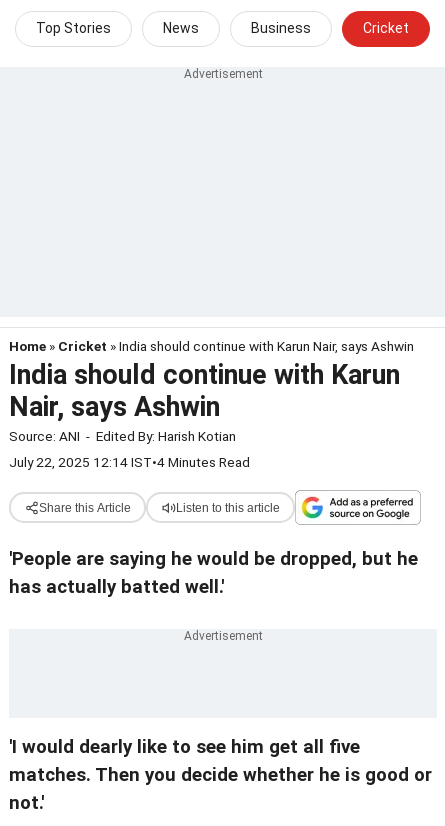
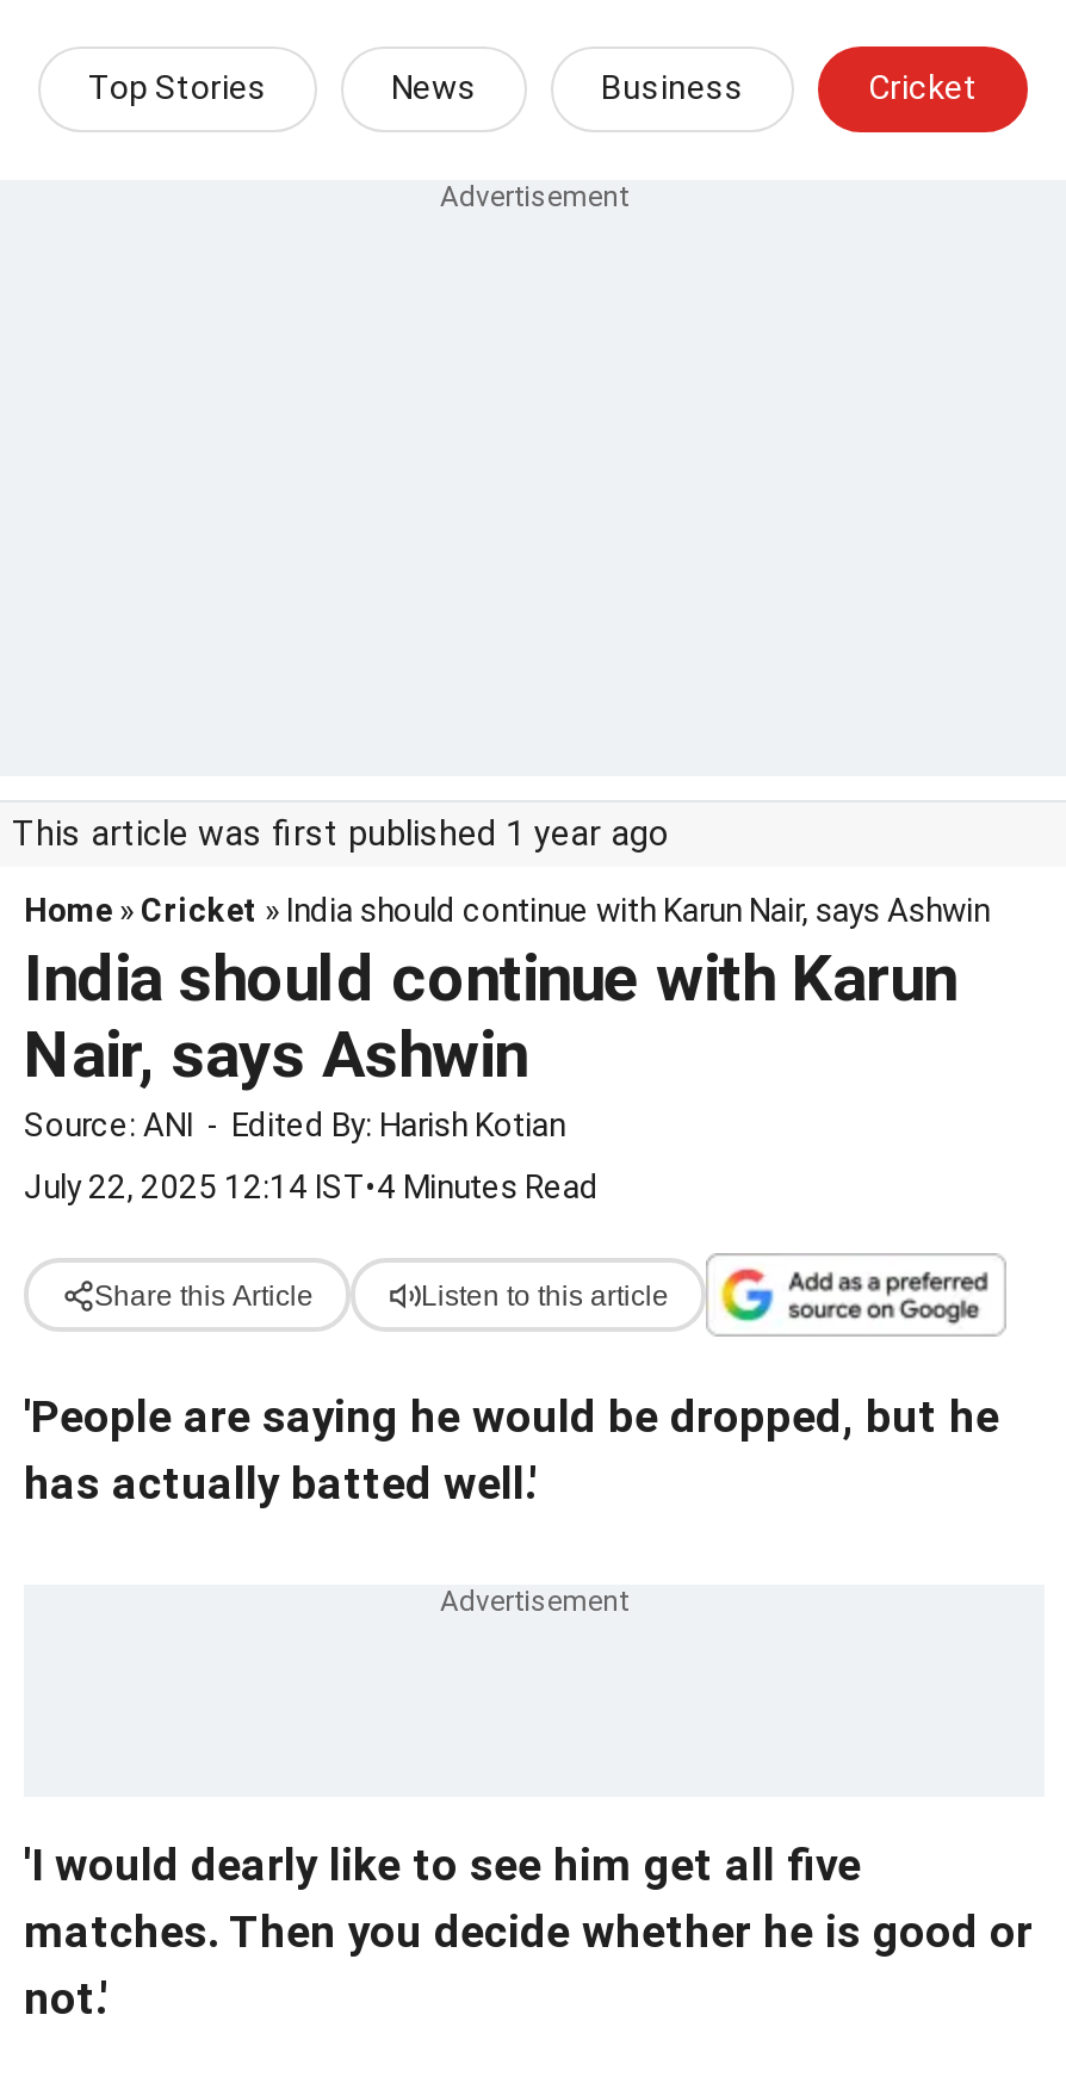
+ This article was first published 1 year ago
